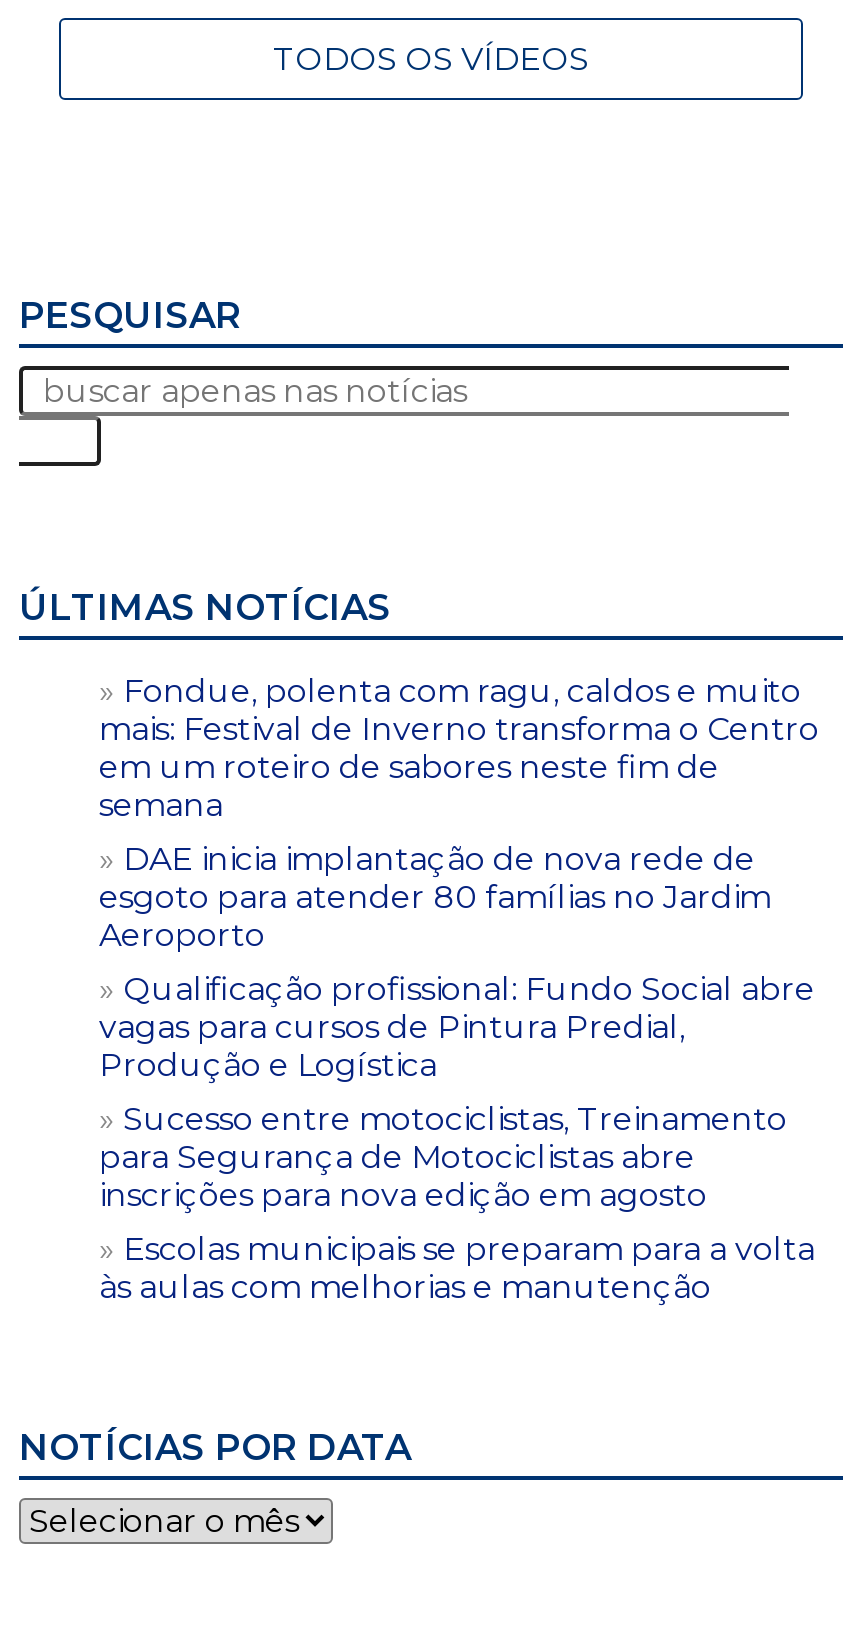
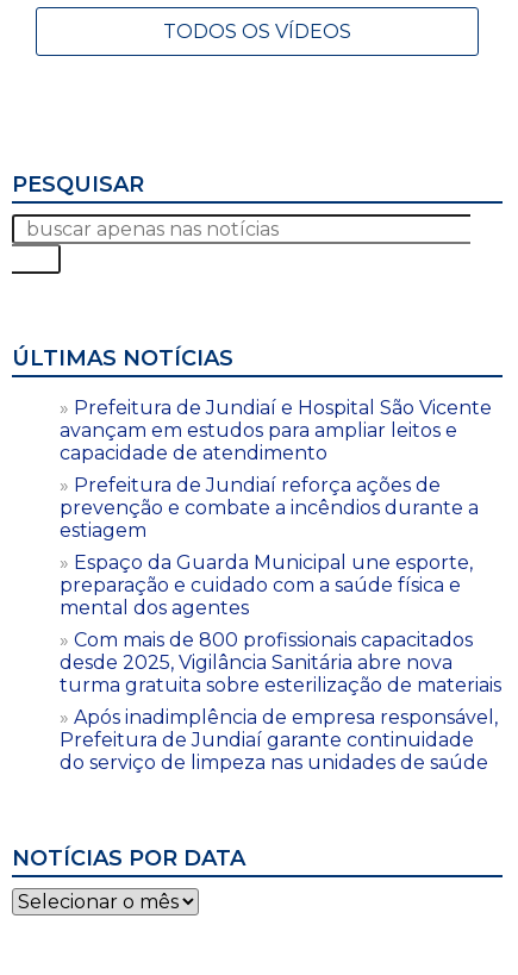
- Fondue, polenta com ragu, caldos e muito
- mais: Festival de Inverno transforma o Centro
- em um roteiro de sabores neste fim de
- semana
- DAE inicia implantação de nova rede de
- esgoto para atender 80 famílias no Jardim
- Aeroporto
- Qualificação profissional: Fundo Social abre
- vagas para cursos de Pintura Predial,
- Produção e Logística
- Sucesso entre motociclistas, Treinamento
- para Segurança de Motociclistas abre
- inscrições para nova edição em agosto
- Escolas municipais se preparam para a volta
- às aulas com melhorias e manutenção
+ Prefeitura de Jundiaí e Hospital São Vicente
+ avançam em estudos para ampliar leitos e
+ capacidade de atendimento
+ Prefeitura de Jundiaí reforça ações de
+ prevenção e combate a incêndios durante a
+ estiagem
+ Espaço da Guarda Municipal une esporte,
+ preparação e cuidado com a saúde física e
+ mental dos agentes
+ Com mais de 800 profissionais capacitados
+ desde 2025, Vigilância Sanitária abre nova
+ turma gratuita sobre esterilização de materiais
+ Após inadimplência de empresa responsável,
+ Prefeitura de Jundiaí garante continuidade
+ do serviço de limpeza nas unidades de saúde
